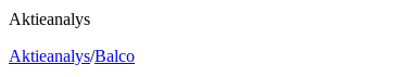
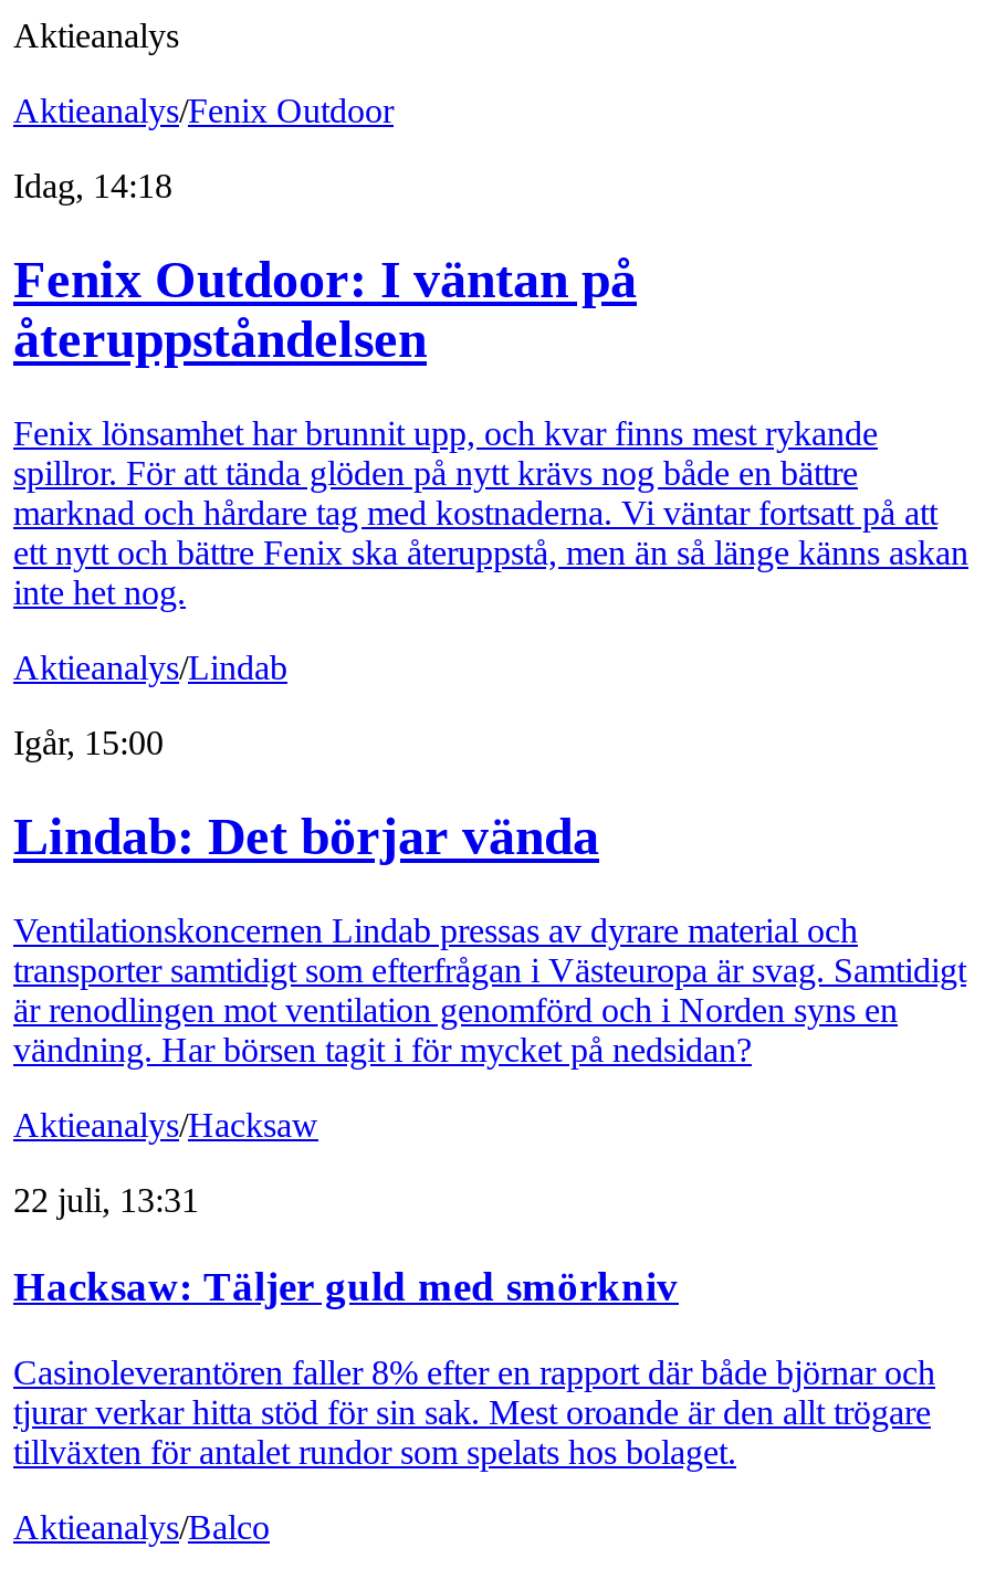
+ Aktieanalys/Fenix Outdoor
+ Idag, 14:18
+ Fenix Outdoor: I väntan på
+ återuppståndelsen
+ Fenix lönsamhet har brunnit upp, och kvar finns mest rykande
+ spillror. För att tända glöden på nytt krävs nog både en bättre
+ marknad och hårdare tag med kostnaderna. Vi väntar fortsatt på att
+ ett nytt och bättre Fenix ska återuppstå, men än så länge känns askan
+ inte het nog.
+ Aktieanalys/Lindab
+ Igår, 15:00
+ Lindab: Det börjar vända
+ Ventilationskoncernen Lindab pressas av dyrare material och
+ transporter samtidigt som efterfrågan i Västeuropa är svag. Samtidigt
+ är renodlingen mot ventilation genomförd och i Norden syns en
+ vändning. Har börsen tagit i för mycket på nedsidan?
+ Aktieanalys/Hacksaw
+ 22 juli, 13:31
+ Hacksaw: Täljer guld med smörkniv
+ Casinoleverantören faller 8% efter en rapport där både björnar och
+ tjurar verkar hitta stöd för sin sak. Mest oroande är den allt trögare
+ tillväxten för antalet rundor som spelats hos bolaget.
